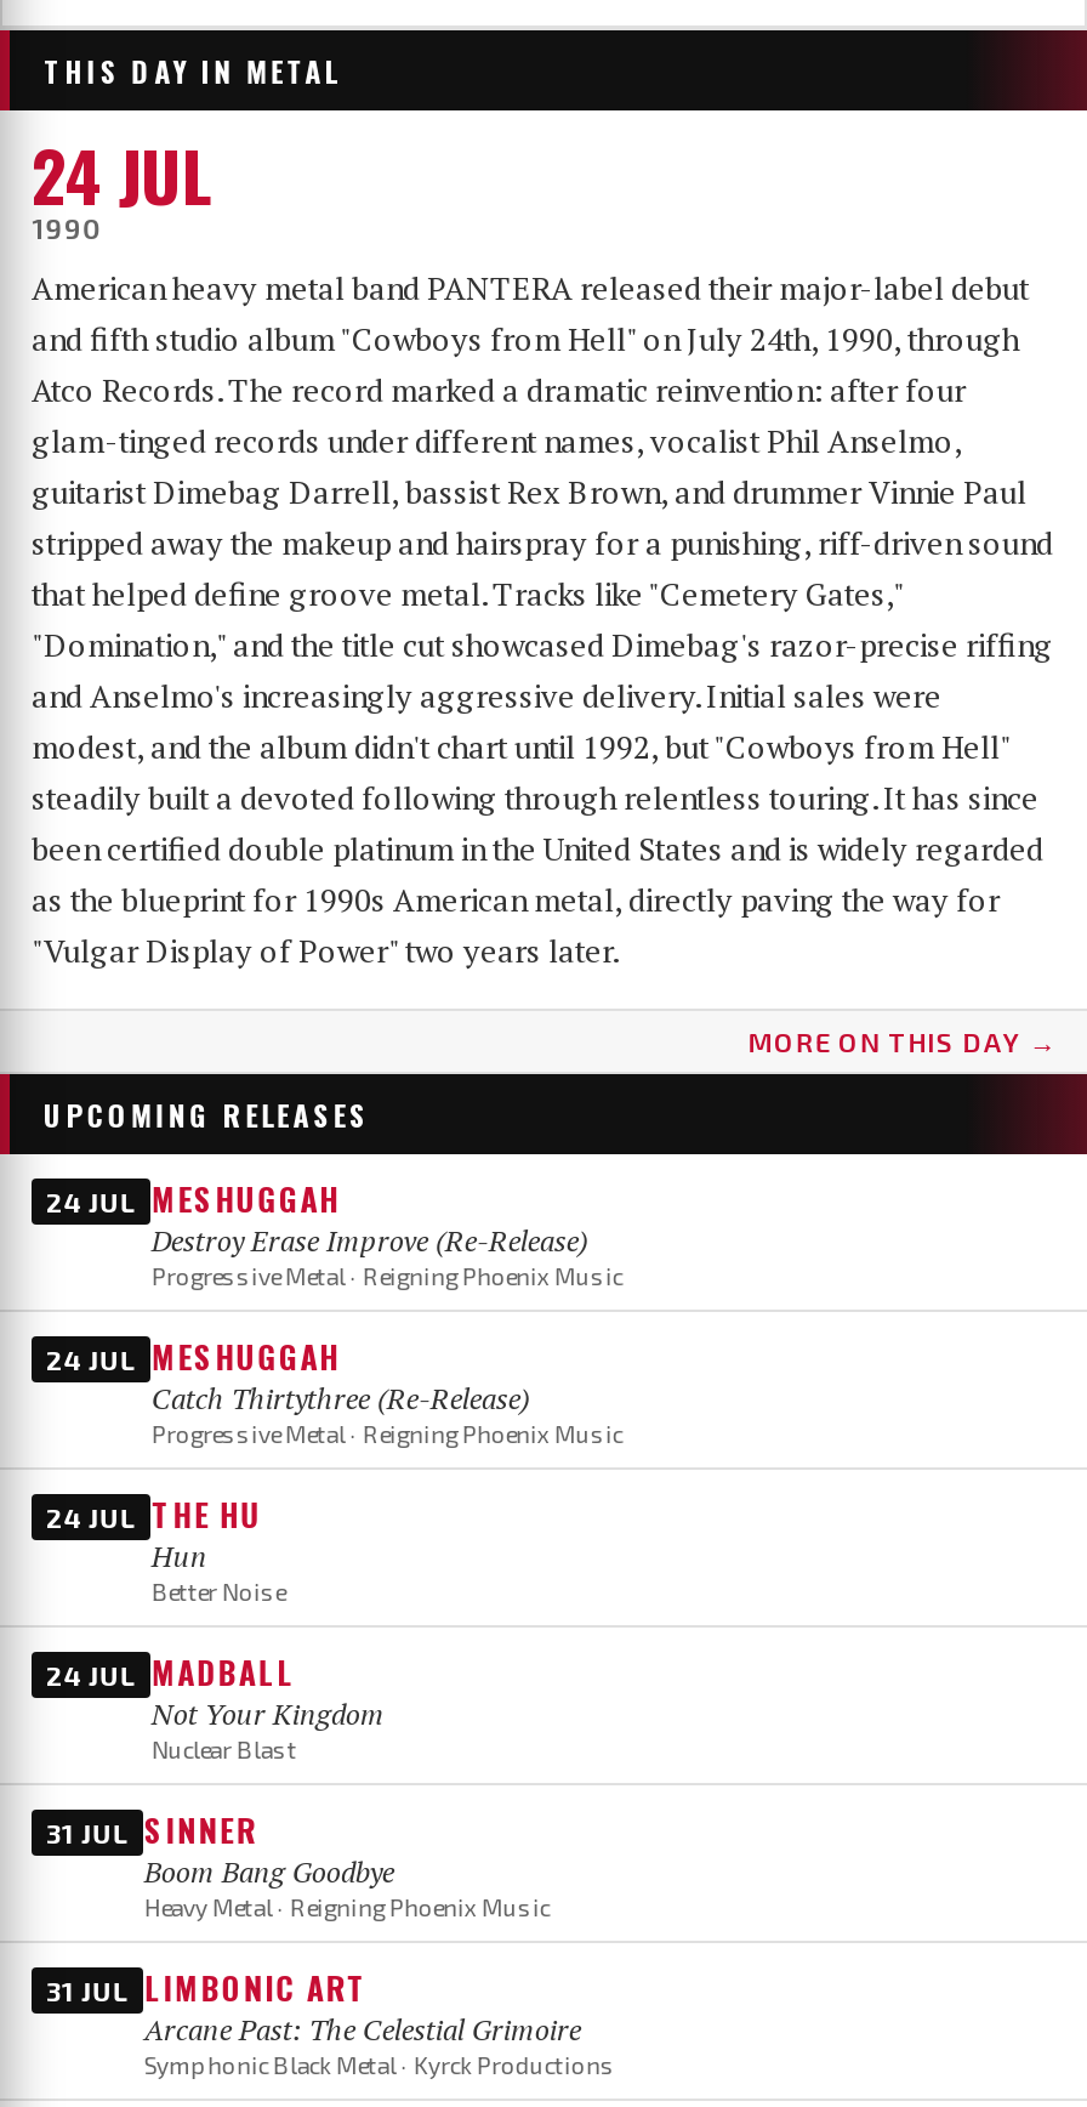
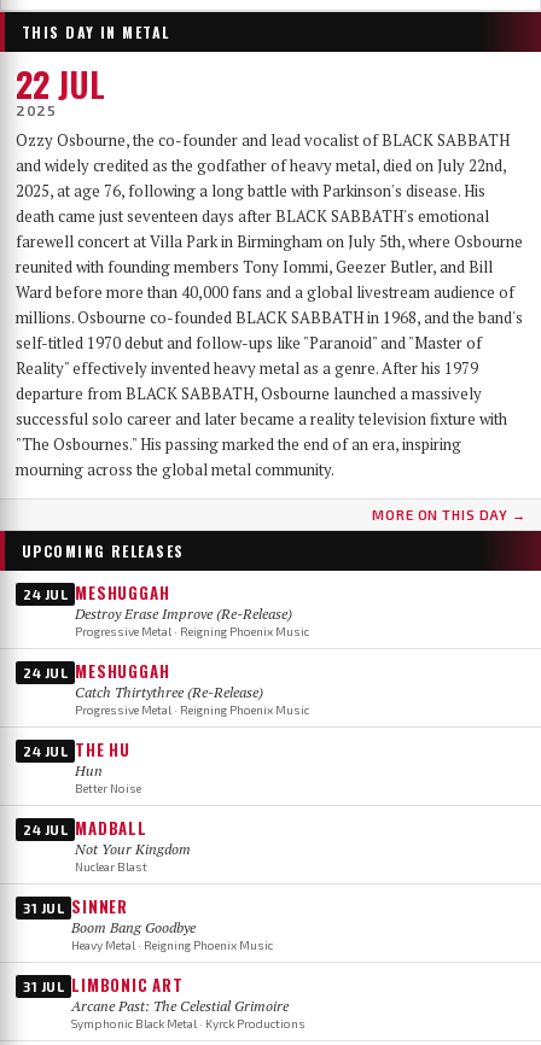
- 24 JUL
- 1990
+ 22 JUL
+ 2025

- American heavy metal band PANTERA released their major-label debut
- and fifth studio album "Cowboys from Hell" on July 24th, 1990, through
- Atco Records. The record marked a dramatic reinvention: after four
- glam-tinged records under different names, vocalist Phil Anselmo,
- guitarist Dimebag Darrell, bassist Rex Brown, and drummer Vinnie Paul
- stripped away the makeup and hairspray for a punishing, riff-driven sound
- that helped define groove metal. Tracks like "Cemetery Gates,"
- "Domination," and the title cut showcased Dimebag's razor-precise riffing
- and Anselmo's increasingly aggressive delivery. Initial sales were
- modest, and the album didn't chart until 1992, but "Cowboys from Hell"
- steadily built a devoted following through relentless touring. It has since
- been certified double platinum in the United States and is widely regarded
- as the blueprint for 1990s American metal, directly paving the way for
- "Vulgar Display of Power" two years later.
+ Ozzy Osbourne, the co-founder and lead vocalist of BLACK SABBATH
+ and widely credited as the godfather of heavy metal, died on July 22nd,
+ 2025, at age 76, following a long battle with Parkinson's disease. His
+ death came just seventeen days after BLACK SABBATH's emotional
+ farewell concert at Villa Park in Birmingham on July 5th, where Osbourne
+ reunited with founding members Tony Iommi, Geezer Butler, and Bill
+ Ward before more than 40,000 fans and a global livestream audience of
+ millions. Osbourne co-founded BLACK SABBATH in 1968, and the band's
+ self-titled 1970 debut and follow-ups like "Paranoid" and "Master of
+ Reality" effectively invented heavy metal as a genre. After his 1979
+ departure from BLACK SABBATH, Osbourne launched a massively
+ successful solo career and later became a reality television fixture with
+ "The Osbournes." His passing marked the end of an era, inspiring
+ mourning across the global metal community.
